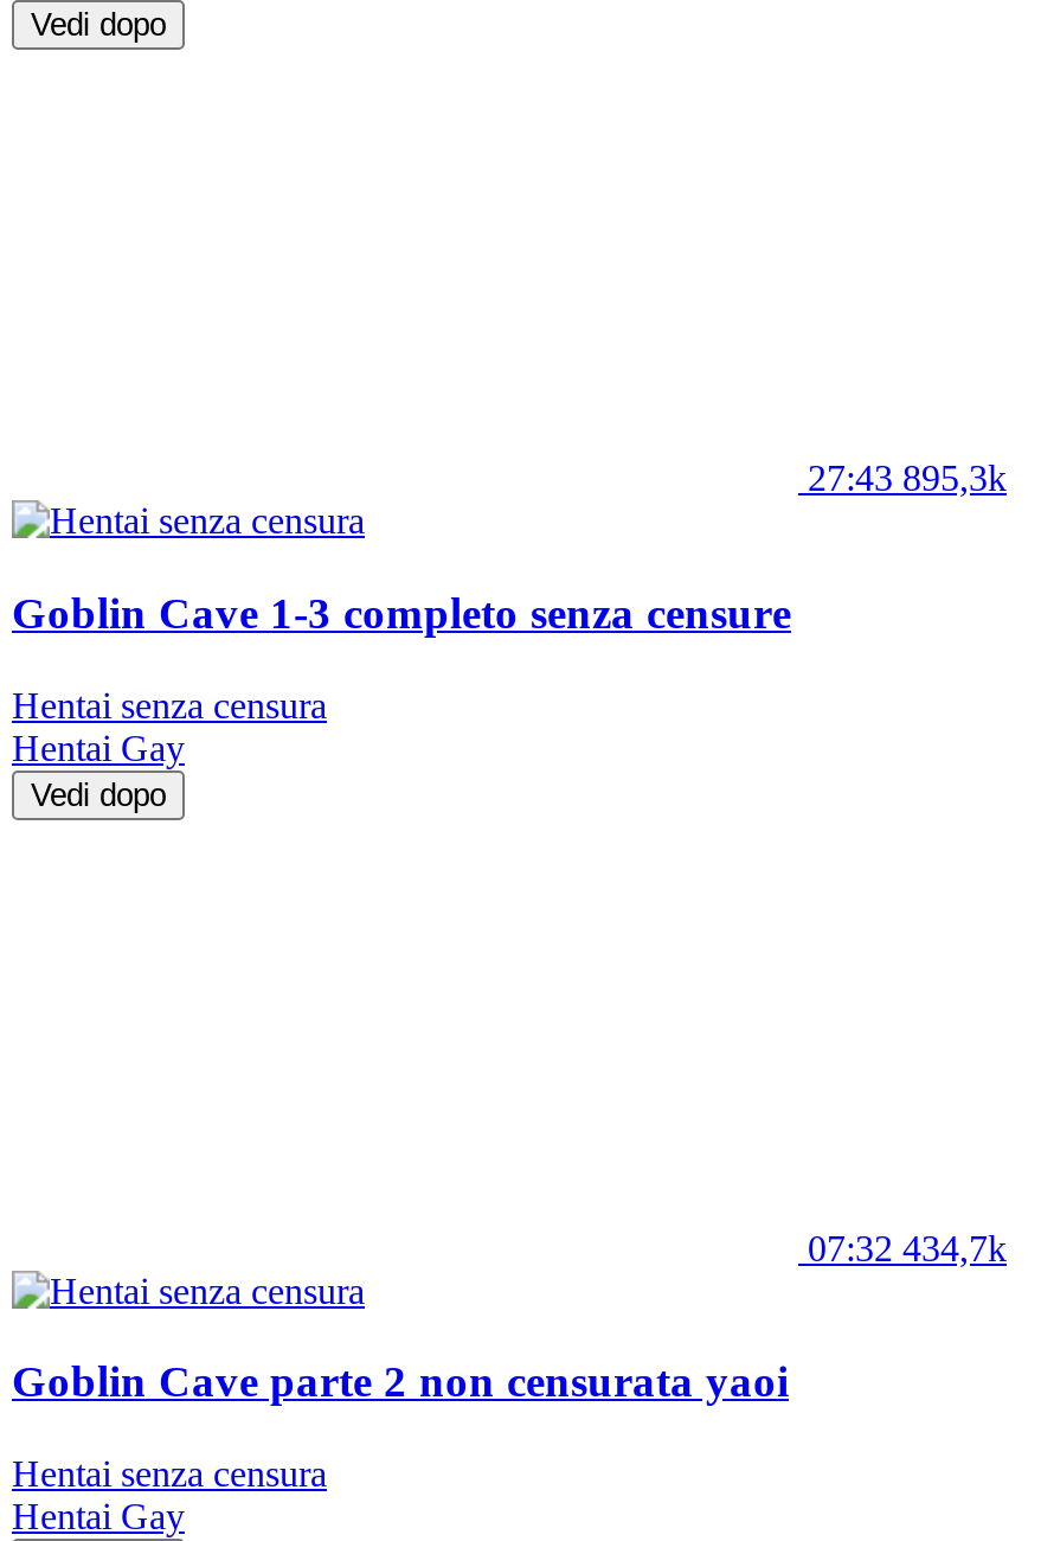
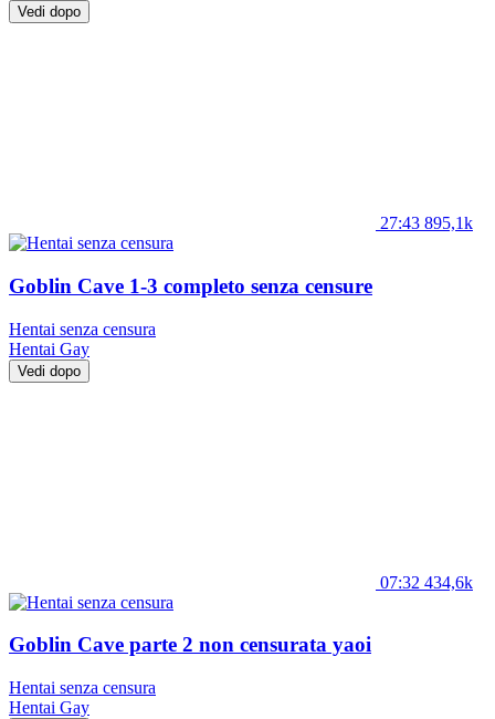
- 27:43 895,3k
+ 27:43 895,1k

- 07:32 434,7k
+ 07:32 434,6k
